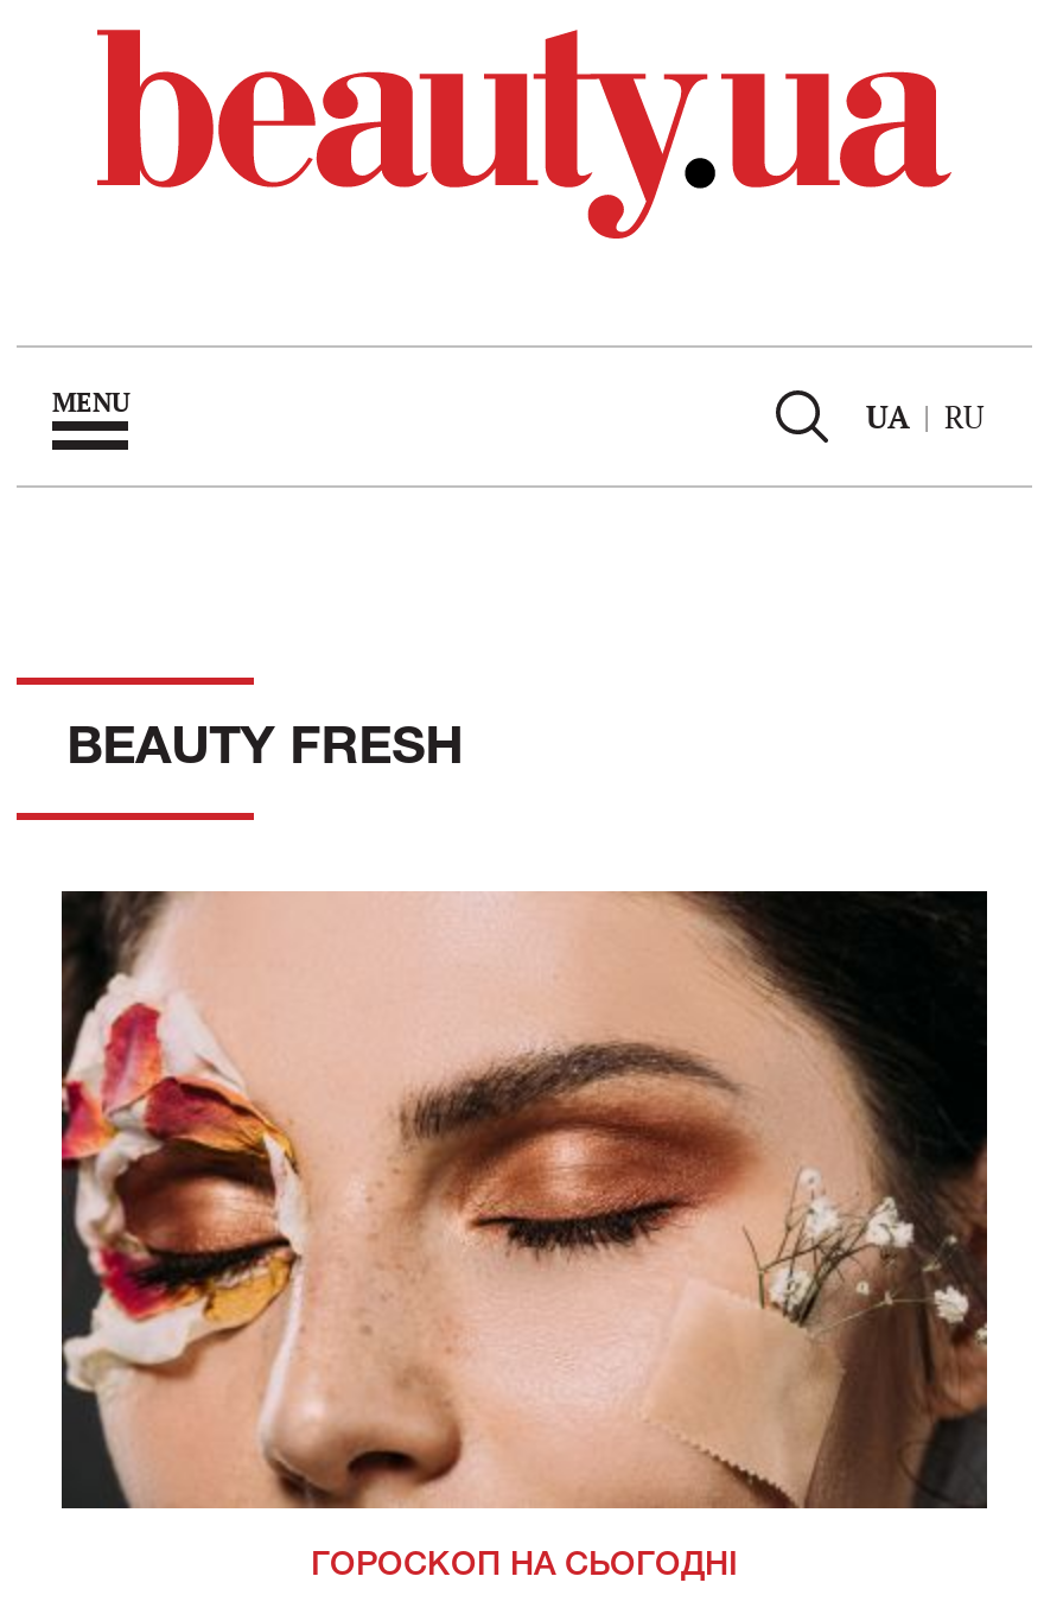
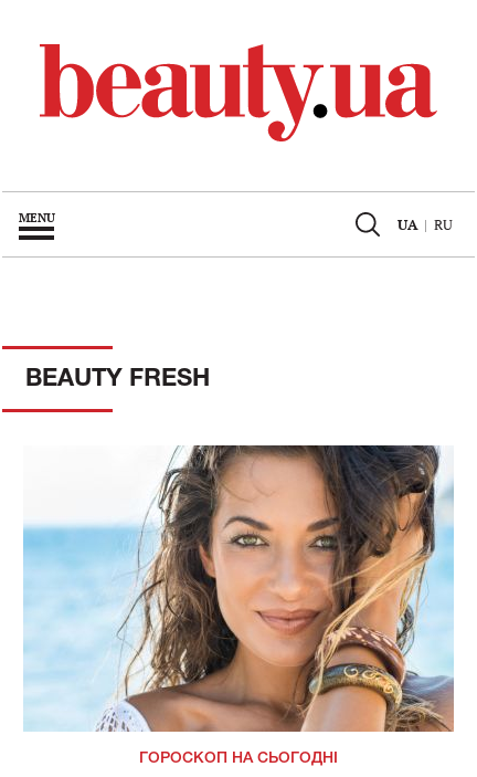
- [image]
+ [image]
